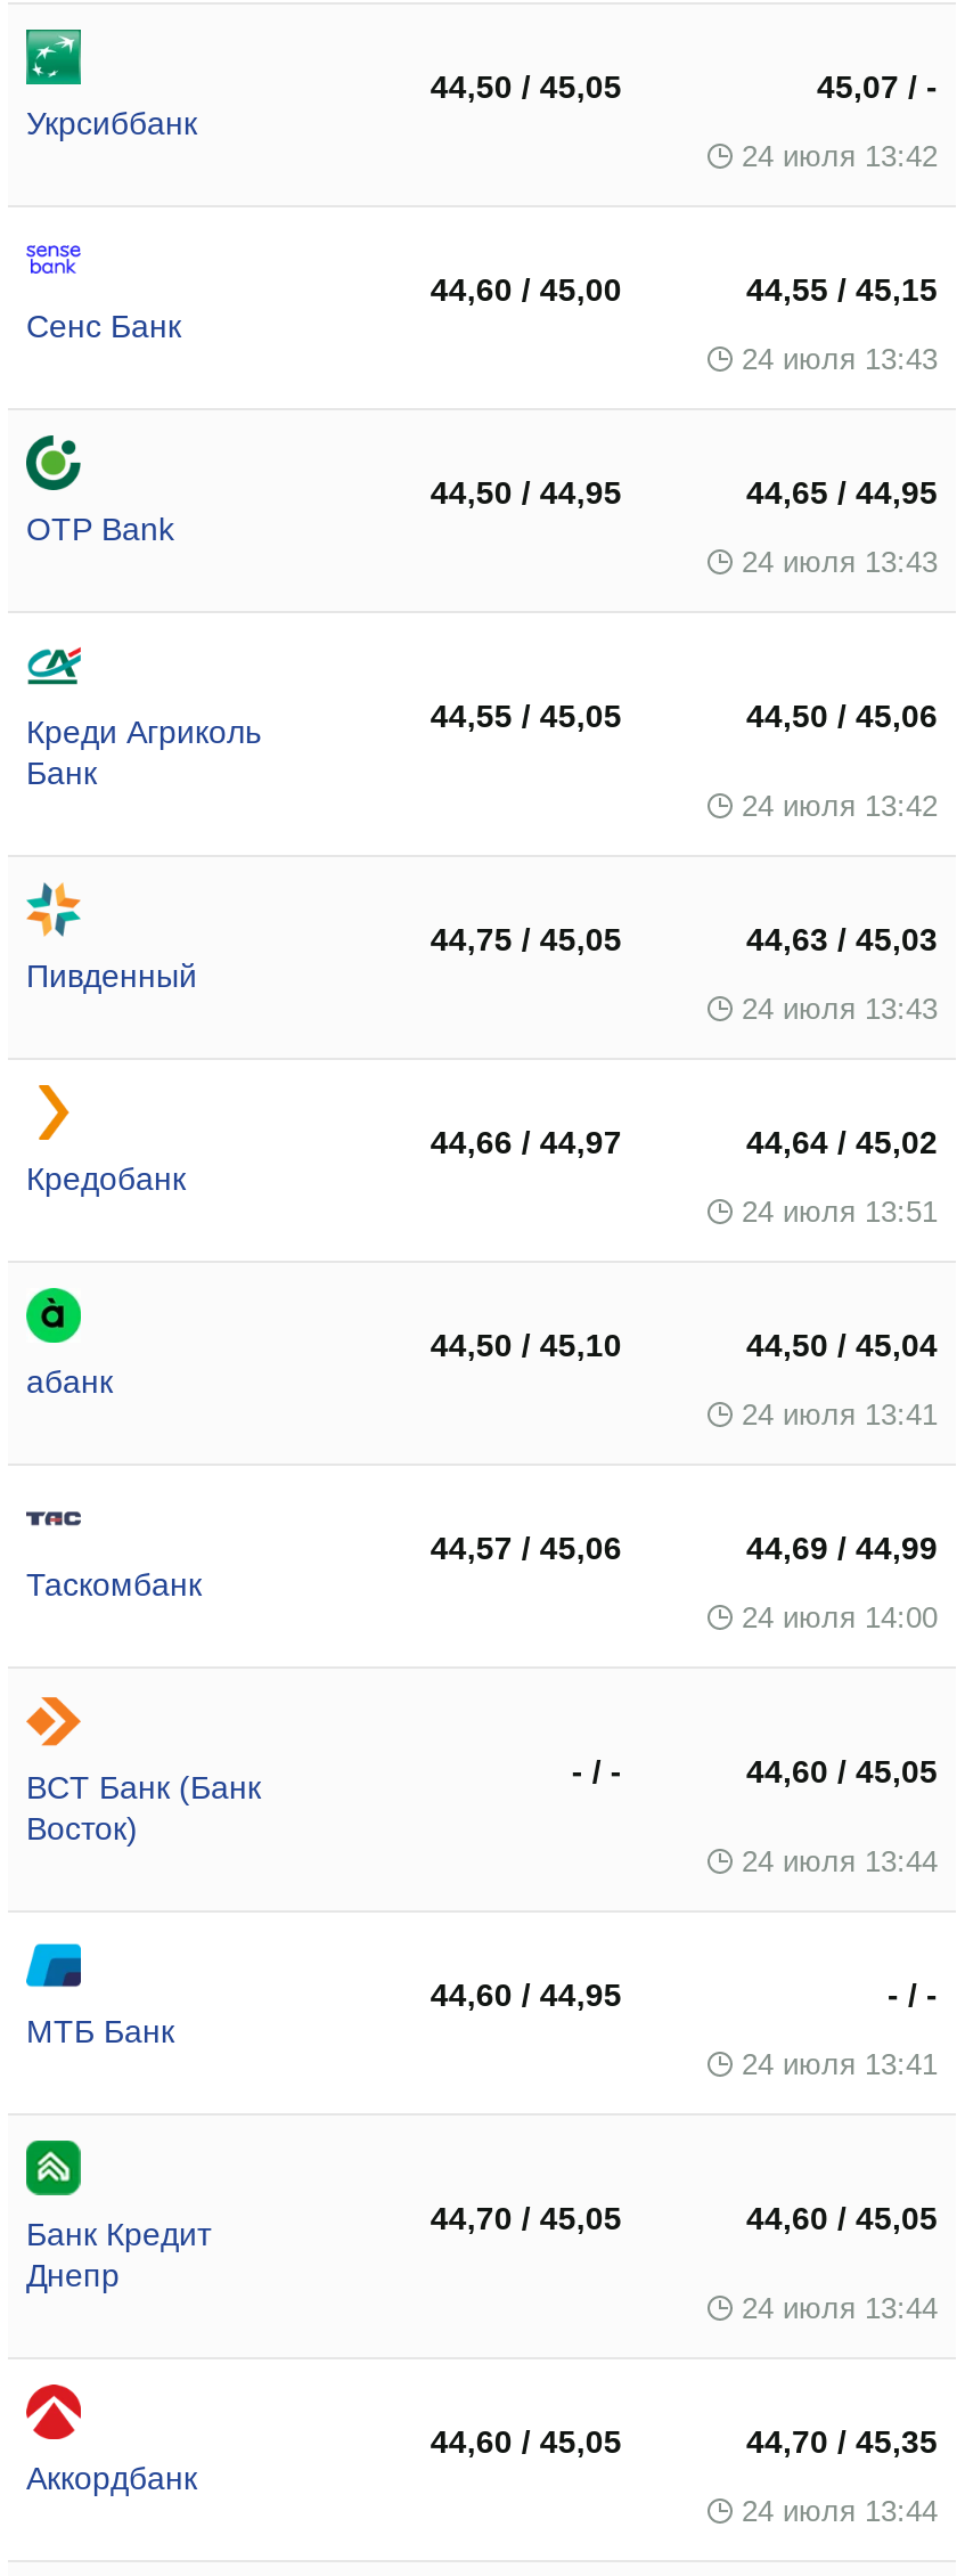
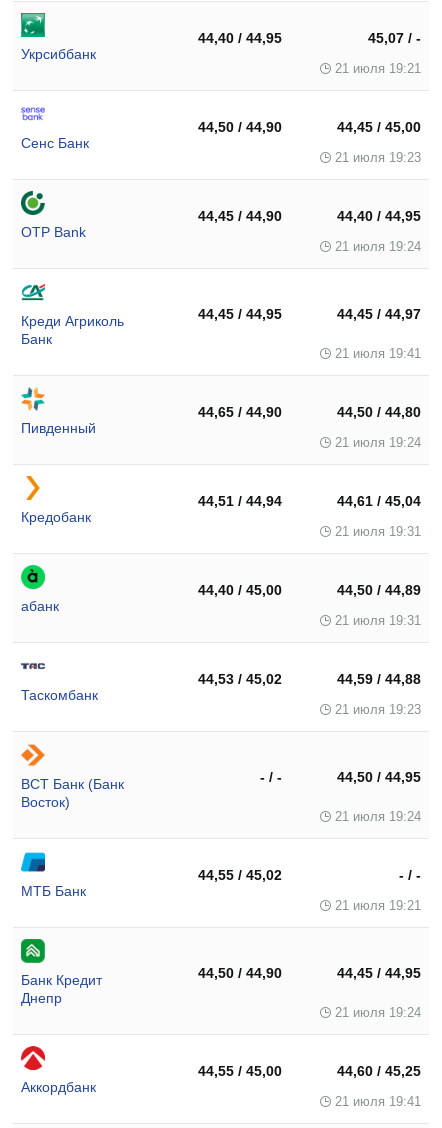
- 44,50 / 45,05
+ 44,40 / 44,95

- 24 июля 13:42
+ 21 июля 19:21

- 44,60 / 45,00
+ 44,50 / 44,90

- 44,55 / 45,15
+ 44,45 / 45,00

- 24 июля 13:43
+ 21 июля 19:23

- 44,50 / 44,95
+ 44,45 / 44,90

- 44,65 / 44,95
+ 44,40 / 44,95

- 24 июля 13:43
+ 21 июля 19:24

- 44,55 / 45,05
+ 44,45 / 44,95

- 44,50 / 45,06
+ 44,45 / 44,97

- 24 июля 13:42
+ 21 июля 19:41

- 44,75 / 45,05
+ 44,65 / 44,90

- 44,63 / 45,03
+ 44,50 / 44,80

- 24 июля 13:43
+ 21 июля 19:24

- 44,66 / 44,97
+ 44,51 / 44,94

- 44,64 / 45,02
+ 44,61 / 45,04

- 24 июля 13:51
+ 21 июля 19:31

- 44,50 / 45,10
+ 44,40 / 45,00

- 44,50 / 45,04
+ 44,50 / 44,89

- 24 июля 13:41
+ 21 июля 19:31

- 44,57 / 45,06
+ 44,53 / 45,02

- 44,69 / 44,99
+ 44,59 / 44,88

- 24 июля 14:00
+ 21 июля 19:23

- 44,60 / 45,05
+ 44,50 / 44,95

- 24 июля 13:44
+ 21 июля 19:24

- 44,60 / 44,95
+ 44,55 / 45,02

- 24 июля 13:41
+ 21 июля 19:21

- 44,70 / 45,05
+ 44,50 / 44,90

- 44,60 / 45,05
+ 44,45 / 44,95

- 24 июля 13:44
+ 21 июля 19:24

- 44,60 / 45,05
+ 44,55 / 45,00

- 44,70 / 45,35
+ 44,60 / 45,25

- 24 июля 13:44
+ 21 июля 19:41
